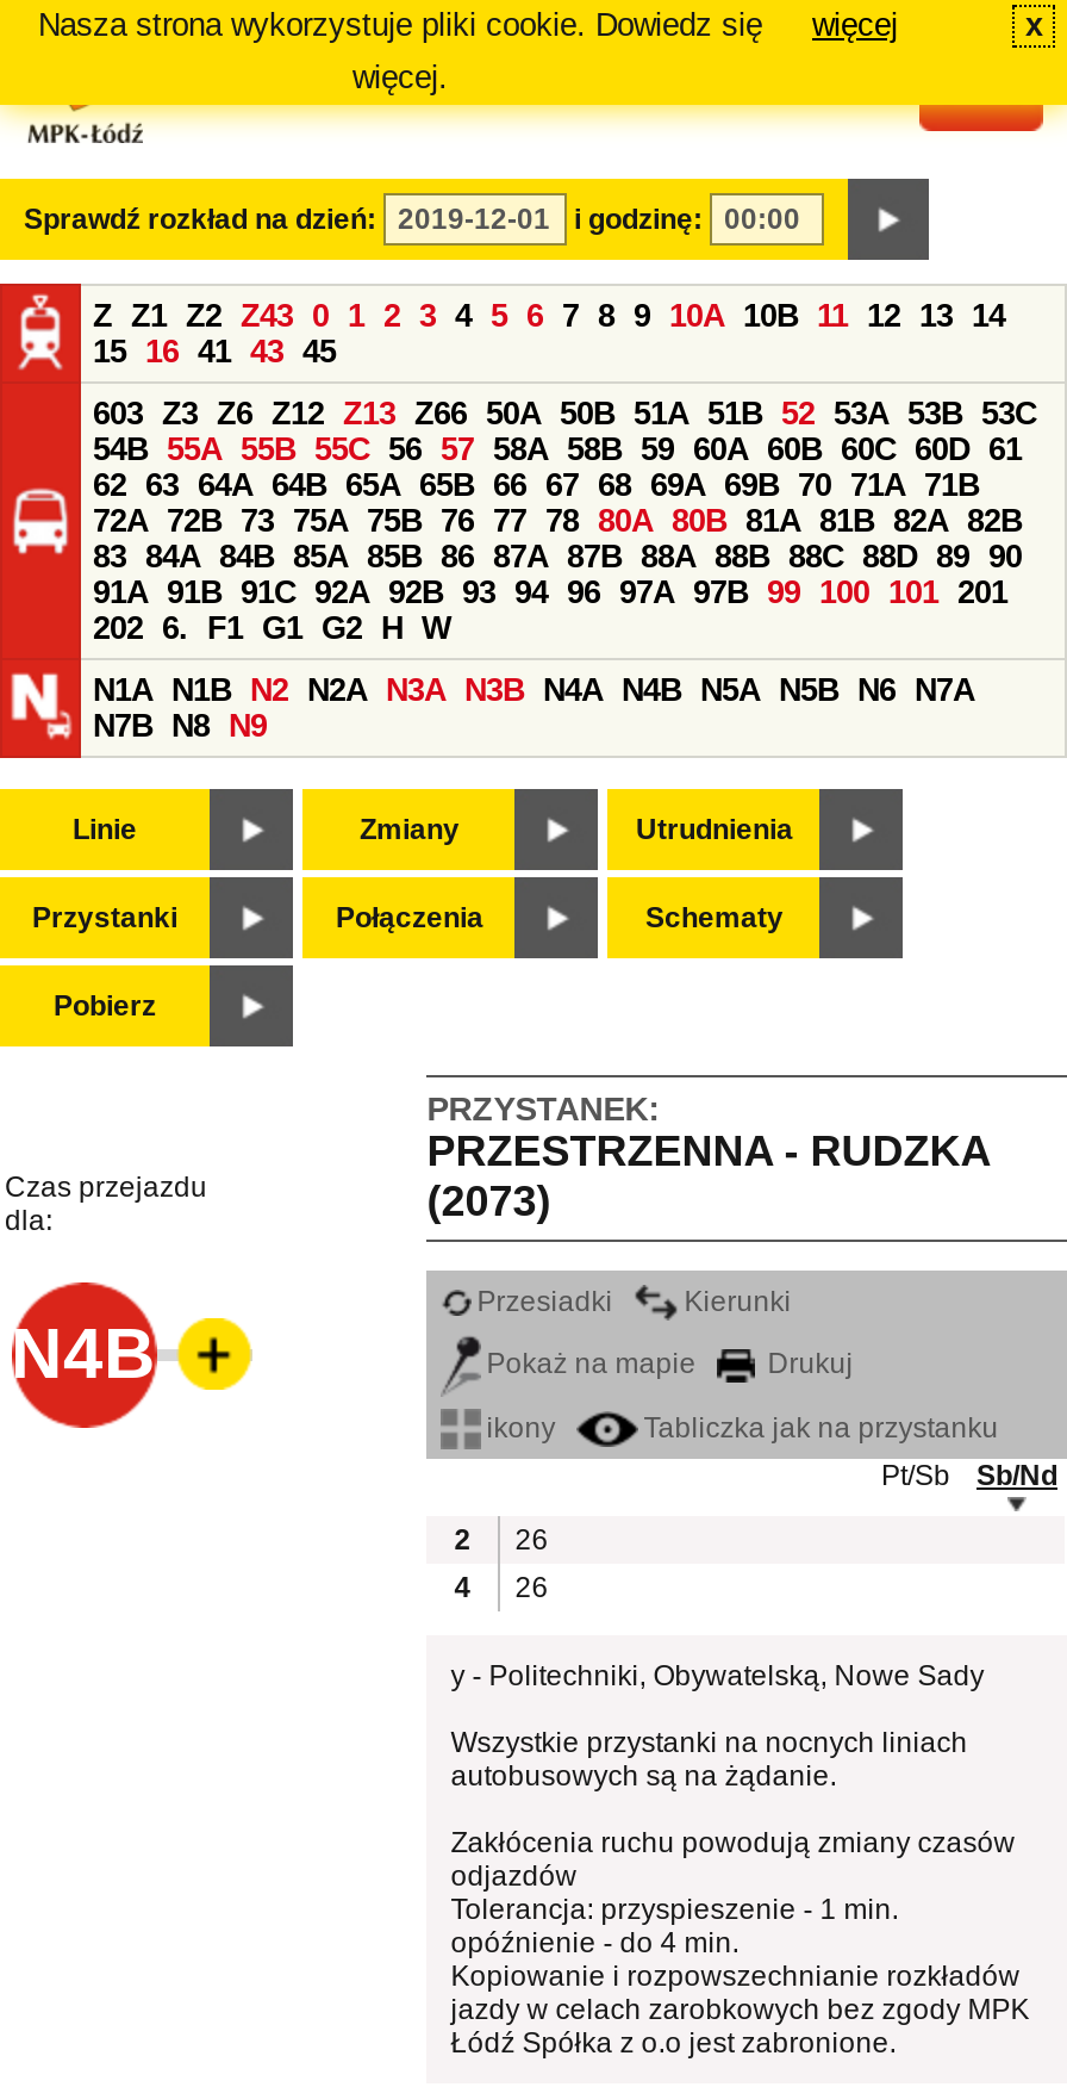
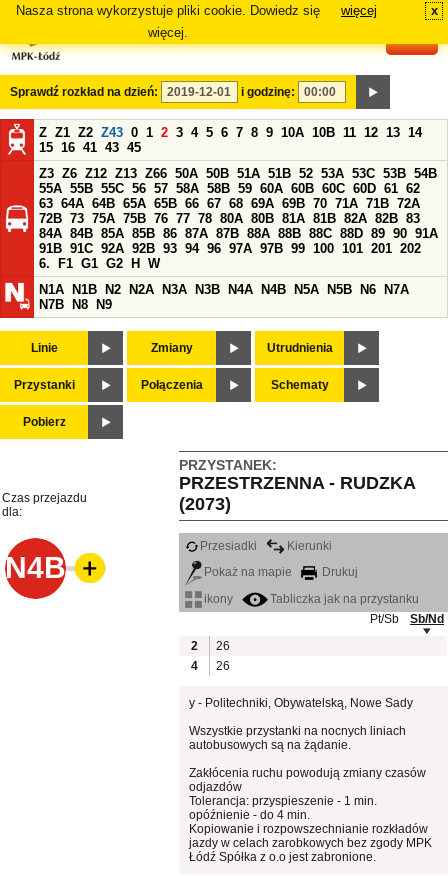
- 603 Z3 Z6 Z12 Z13 Z66 50A 50B 51A 51B 52 53A 53B 53C
- 54B 55A 55B 55C 56 57 58A 58B 59 60A 60B 60C 60D 61
- 62 63 64A 64B 65A 65B 66 67 68 69A 69B 70 71A 71B
- 72A 72B 73 75A 75B 76 77 78 80A 80B 81A 81B 82A 82B
- 83 84A 84B 85A 85B 86 87A 87B 88A 88B 88C 88D 89 90
- 91A 91B 91C 92A 92B 93 94 96 97A 97B 99 100 101 201
- 202 6. F1 G1 G2 H W
+ Z3 Z6 Z12 Z13 Z66 50A 50B 51A 51B 52 53A 53C 53B 54B
+ 55A 55B 55C 56 57 58A 58B 59 60A 60B 60C 60D 61 62
+ 63 64A 64B 65A 65B 66 67 68 69A 69B 70 71A 71B 72A
+ 72B 73 75A 75B 76 77 78 80A 80B 81A 81B 82A 82B 83
+ 84A 84B 85A 85B 86 87A 87B 88A 88B 88C 88D 89 90 91A
+ 91B 91C 92A 92B 93 94 96 97A 97B 99 100 101 201 202
+ 6. F1 G1 G2 H W
